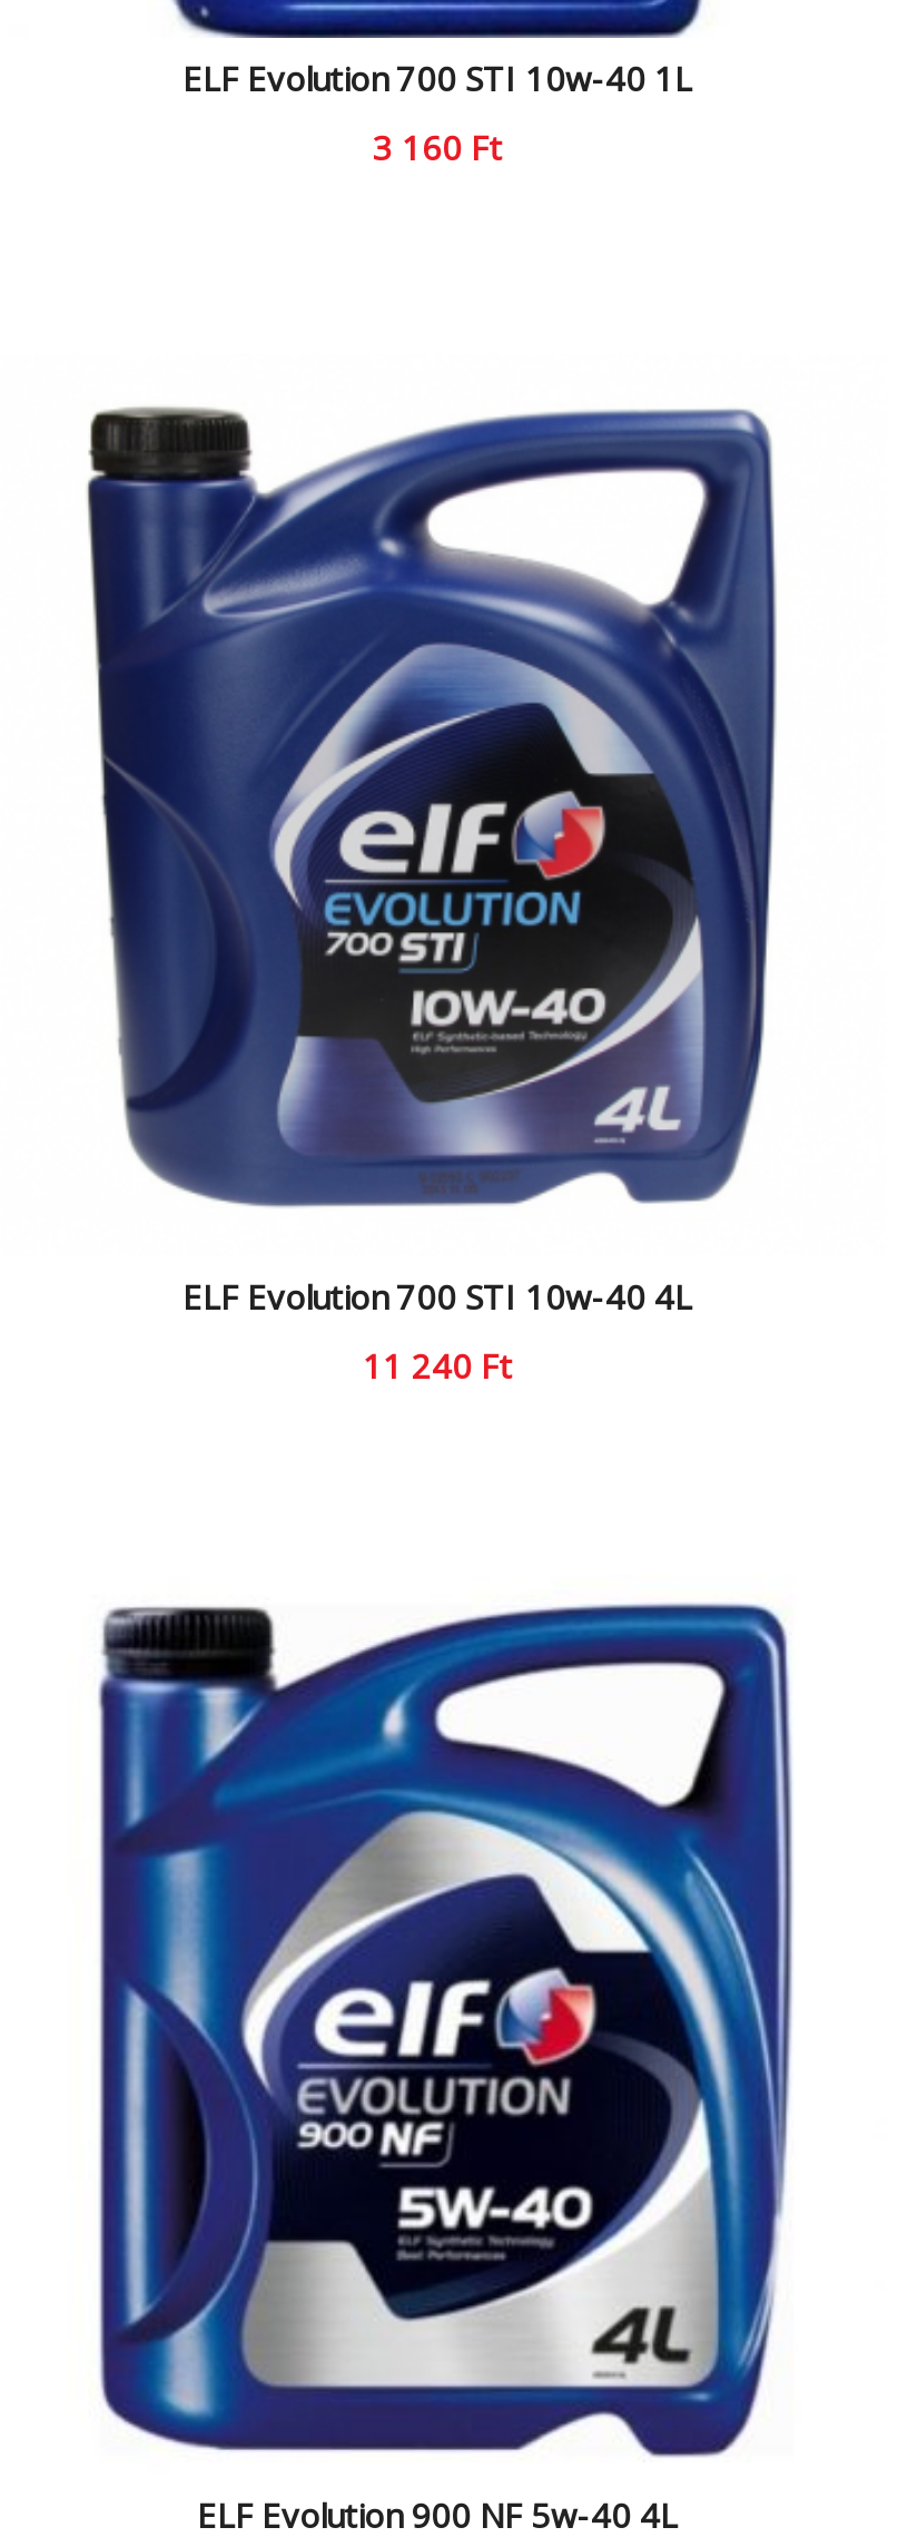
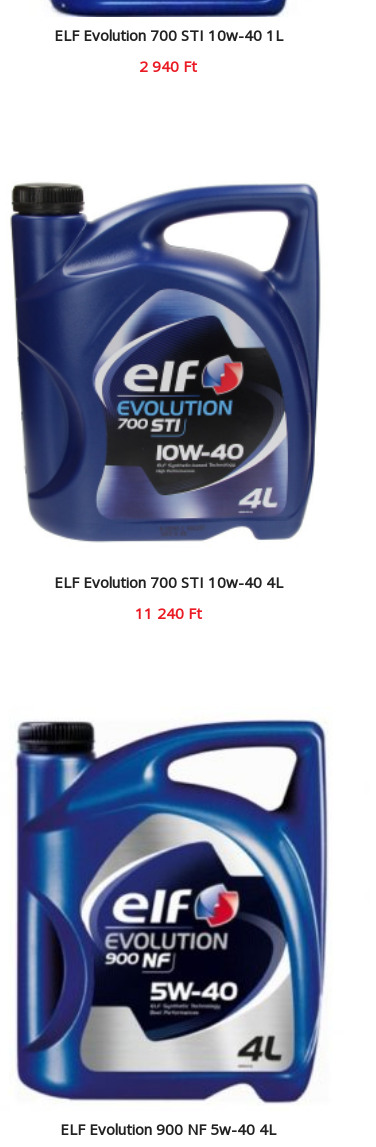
- 3 160 Ft
+ 2 940 Ft
